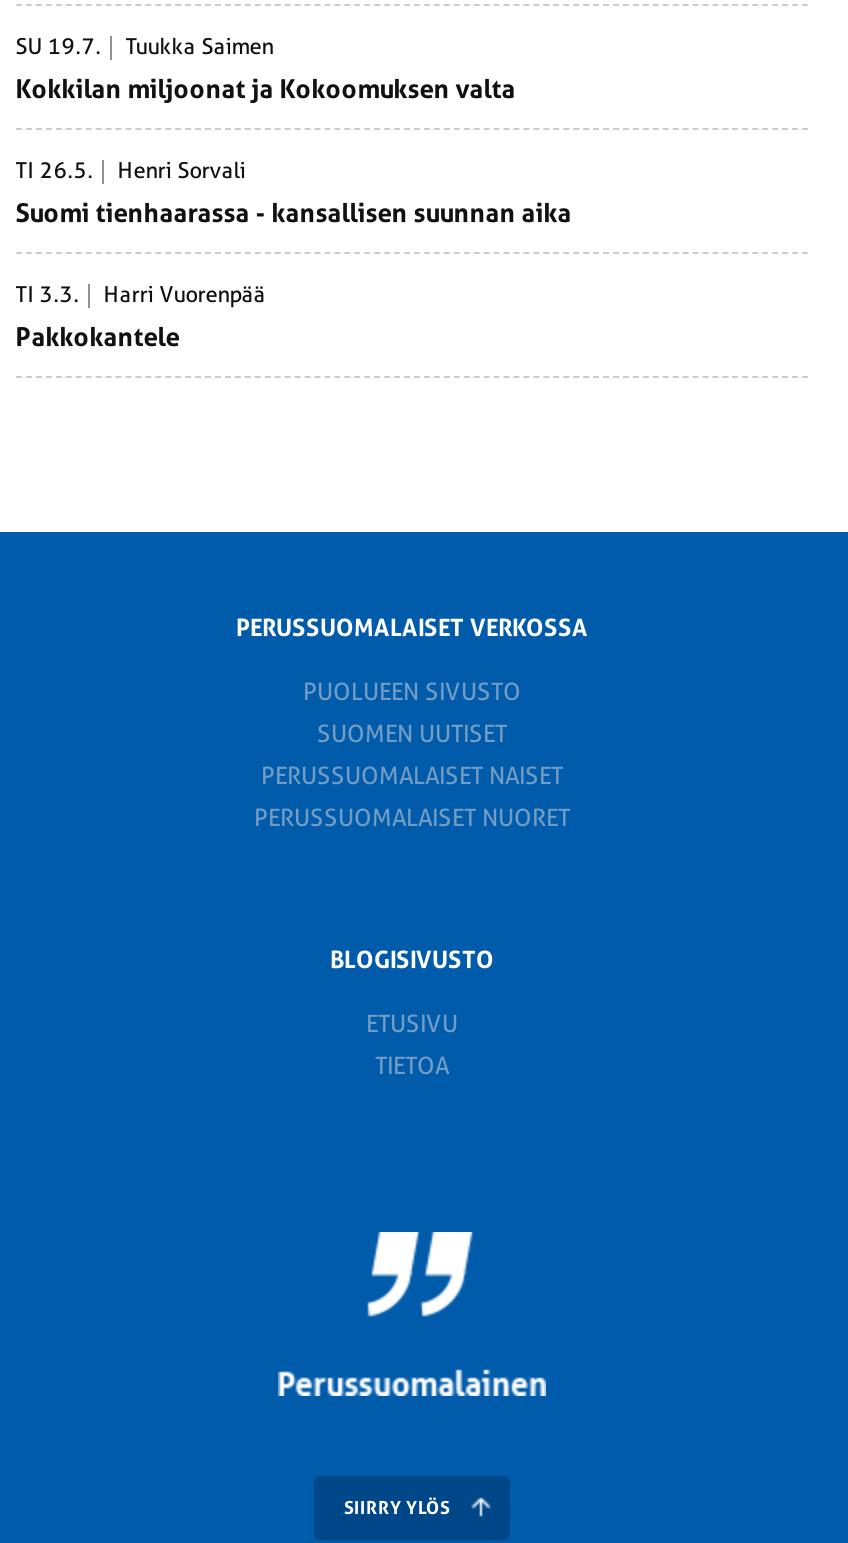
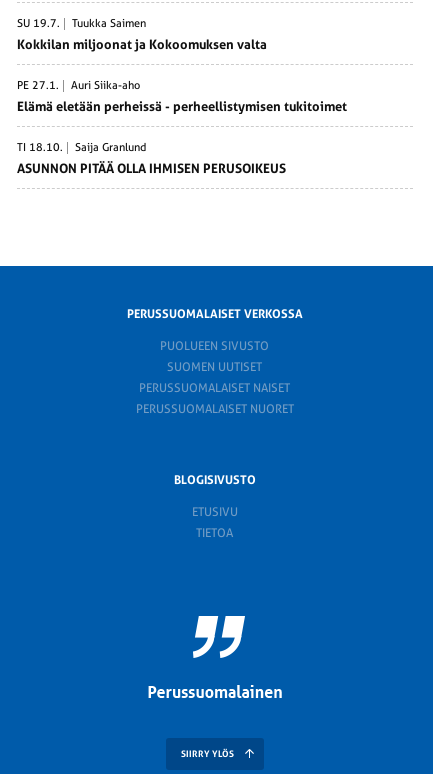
- TI 26.5.
- Henri Sorvali
+ PE 27.1.
+ Auri Siika-aho

- Suomi tienhaarassa - kansallisen suunnan aika
+ Elämä eletään perheissä - perheellistymisen tukitoimet

- TI 3.3.
- Harri Vuorenpää
+ TI 18.10.
+ Saija Granlund

- Pakkokantele
+ ASUNNON PITÄÄ OLLA IHMISEN PERUSOIKEUS
